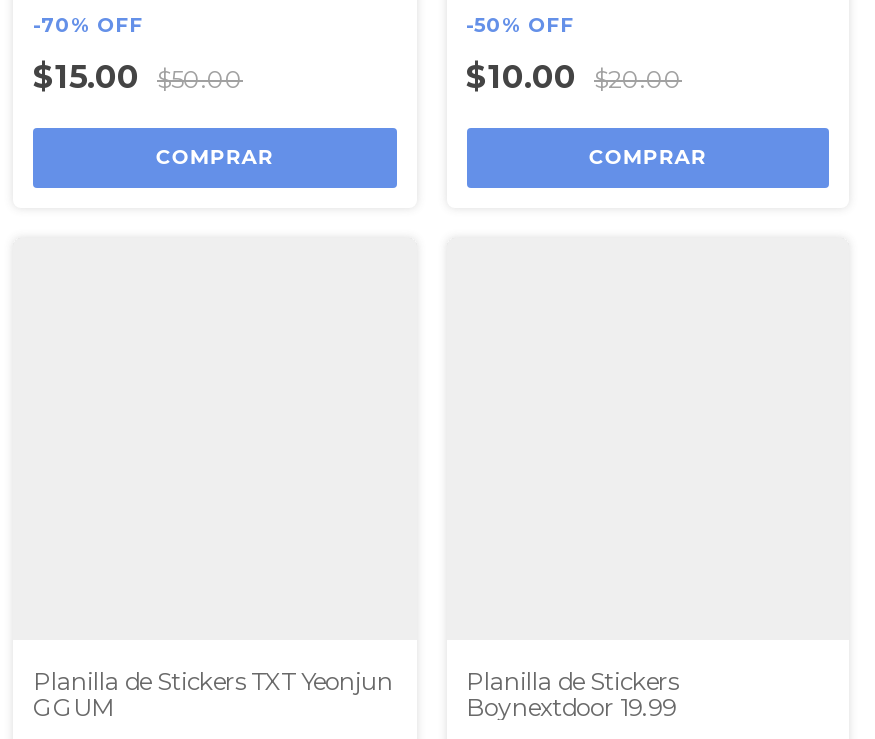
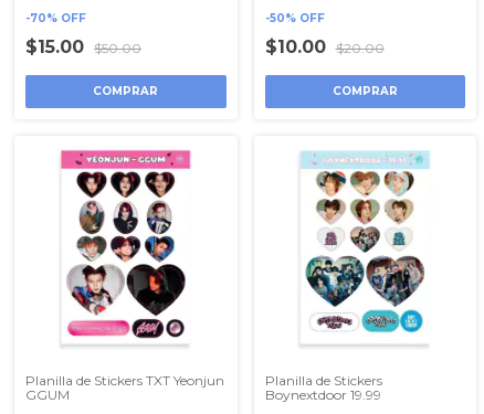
+ [image]

+ [image]
